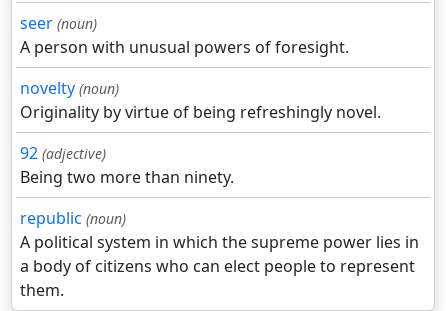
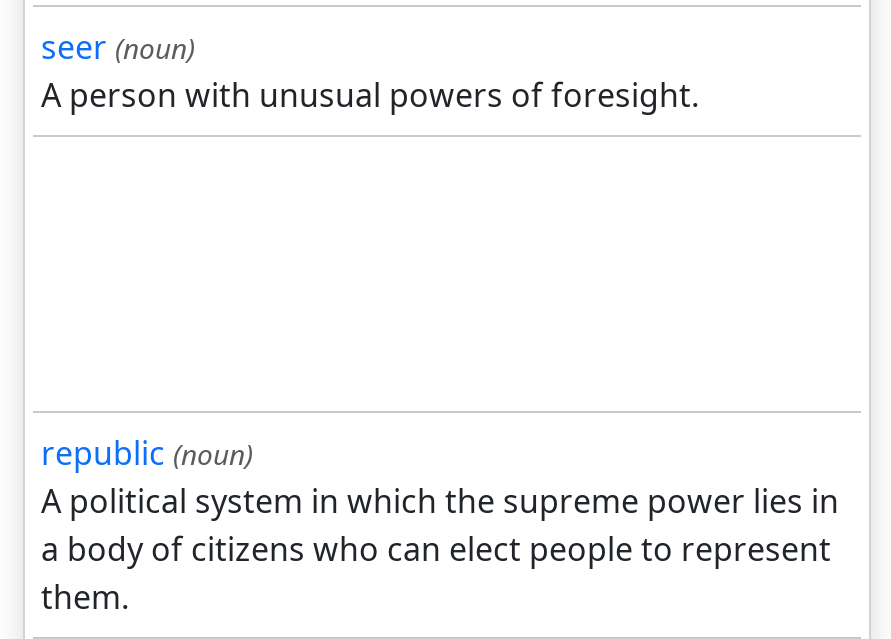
- novelty (noun)
- Originality by virtue of being refreshingly novel.
- 92 (adjective)
- Being two more than ninety.
